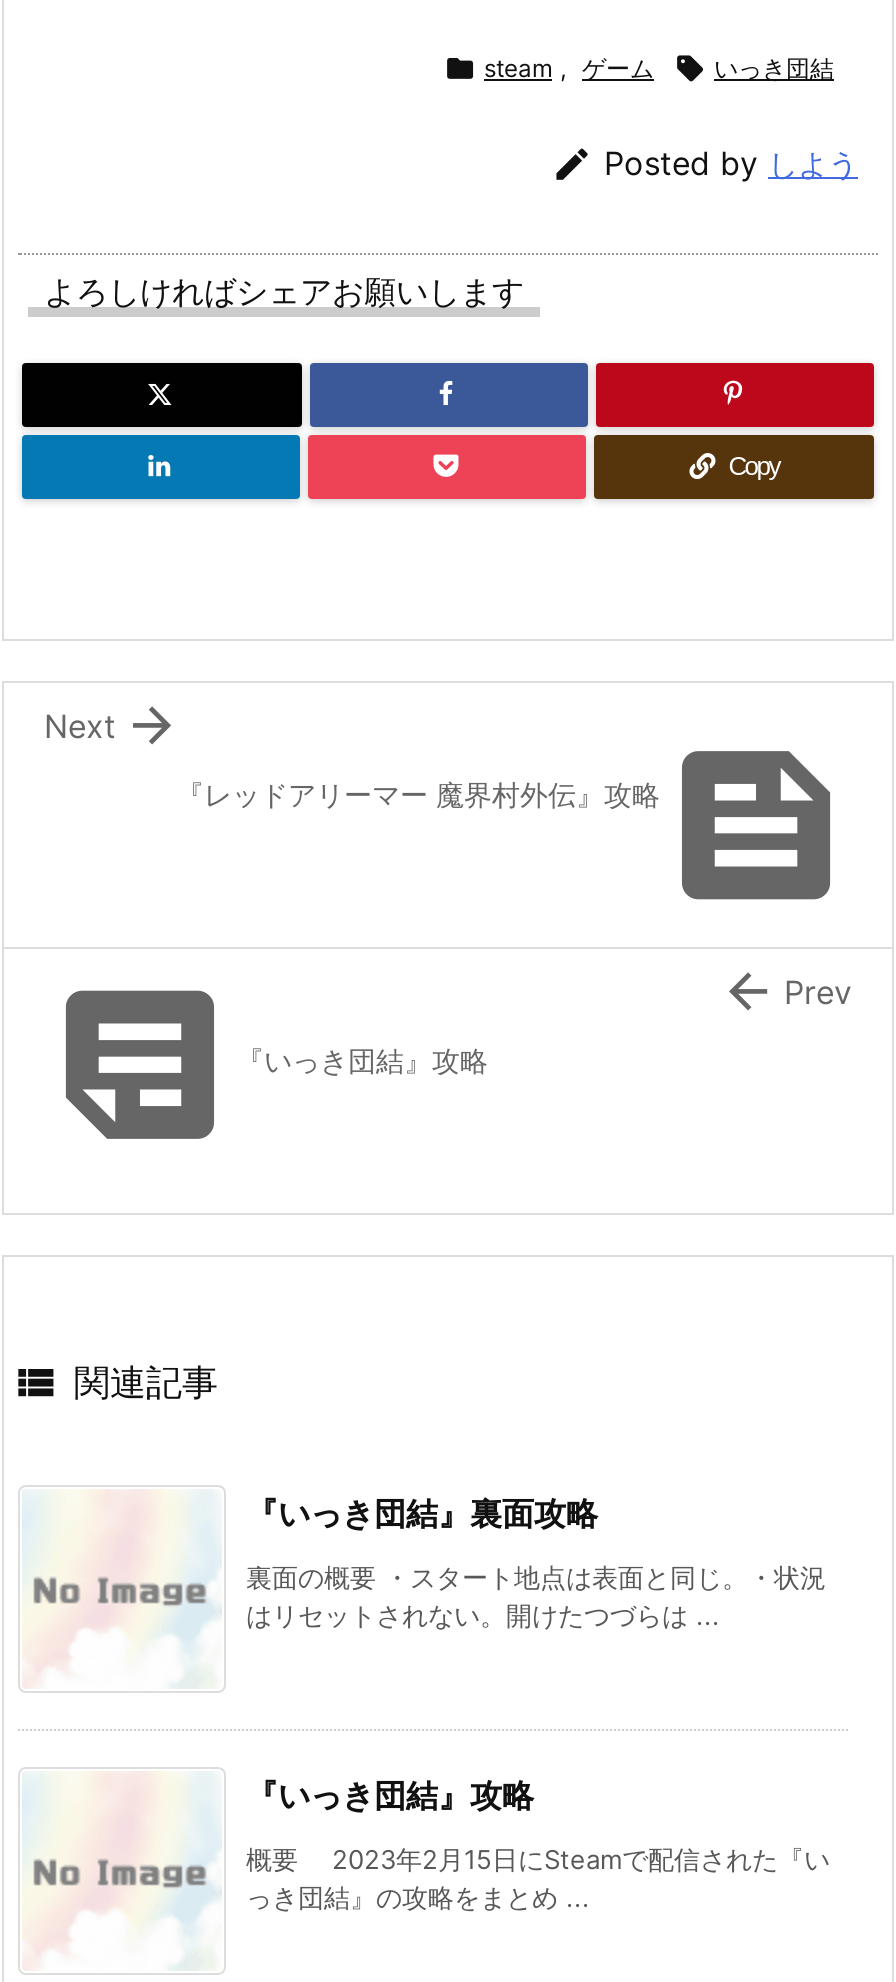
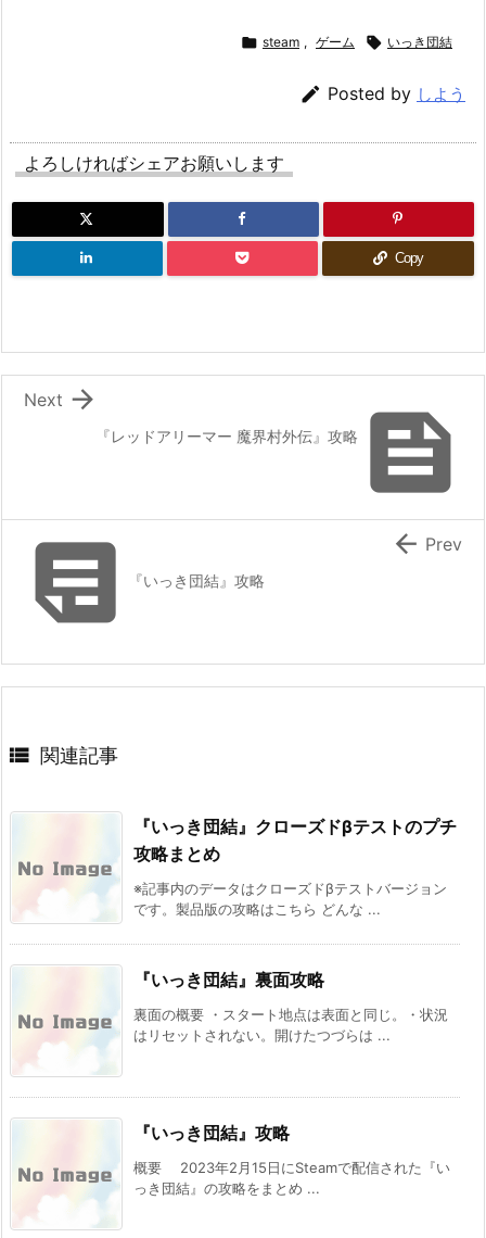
+ 『いっき団結』クローズドβテストのプチ
+ 攻略まとめ
+ ※記事内のデータはクローズドβテストバージョン
+ です。製品版の攻略はこちら どんな ...
